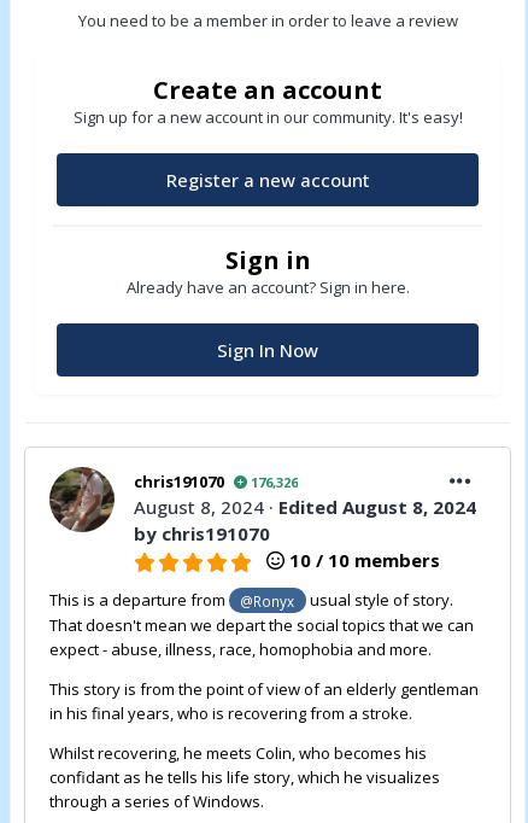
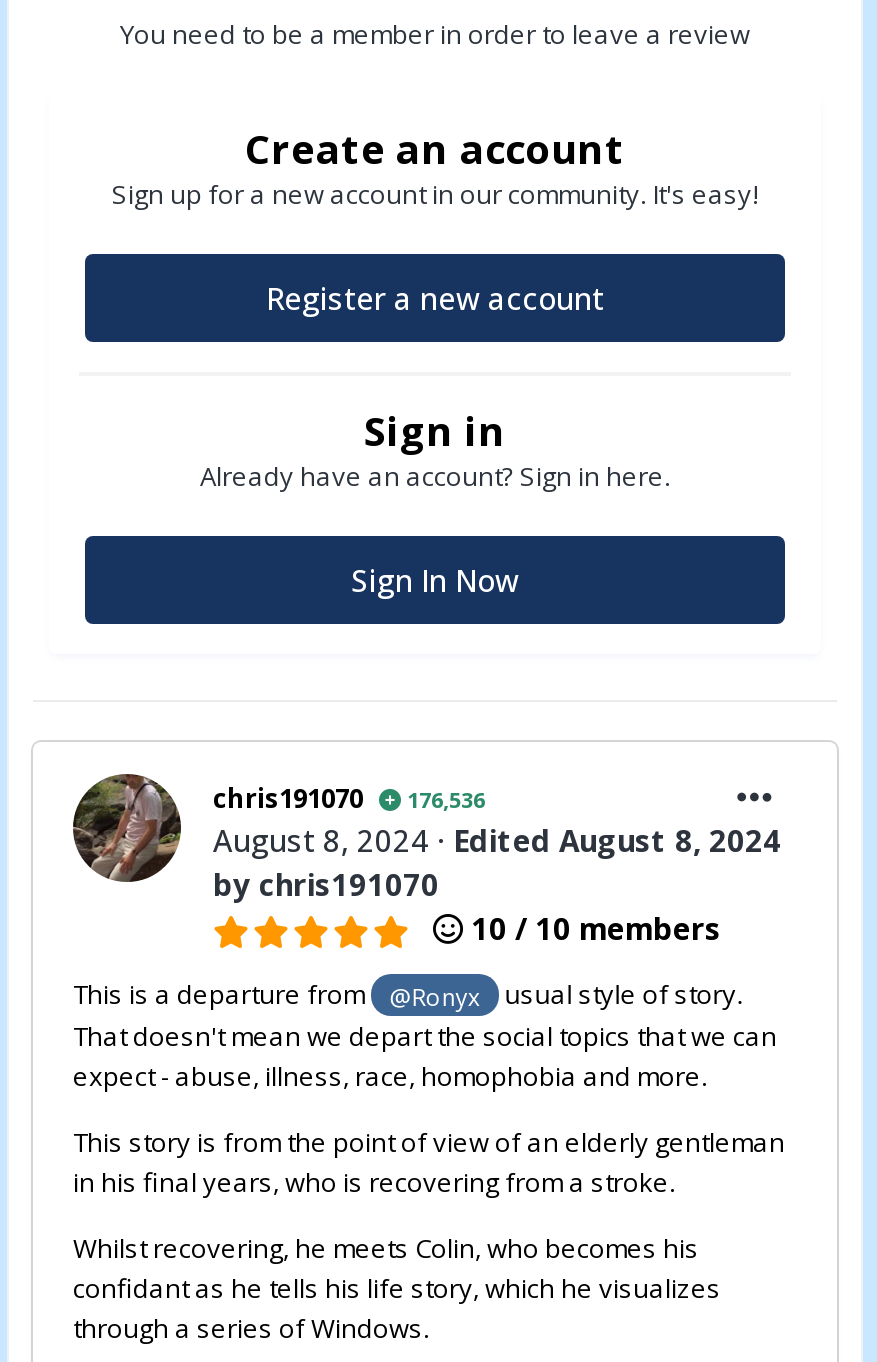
- chris191070 176,326
+ chris191070 176,536
